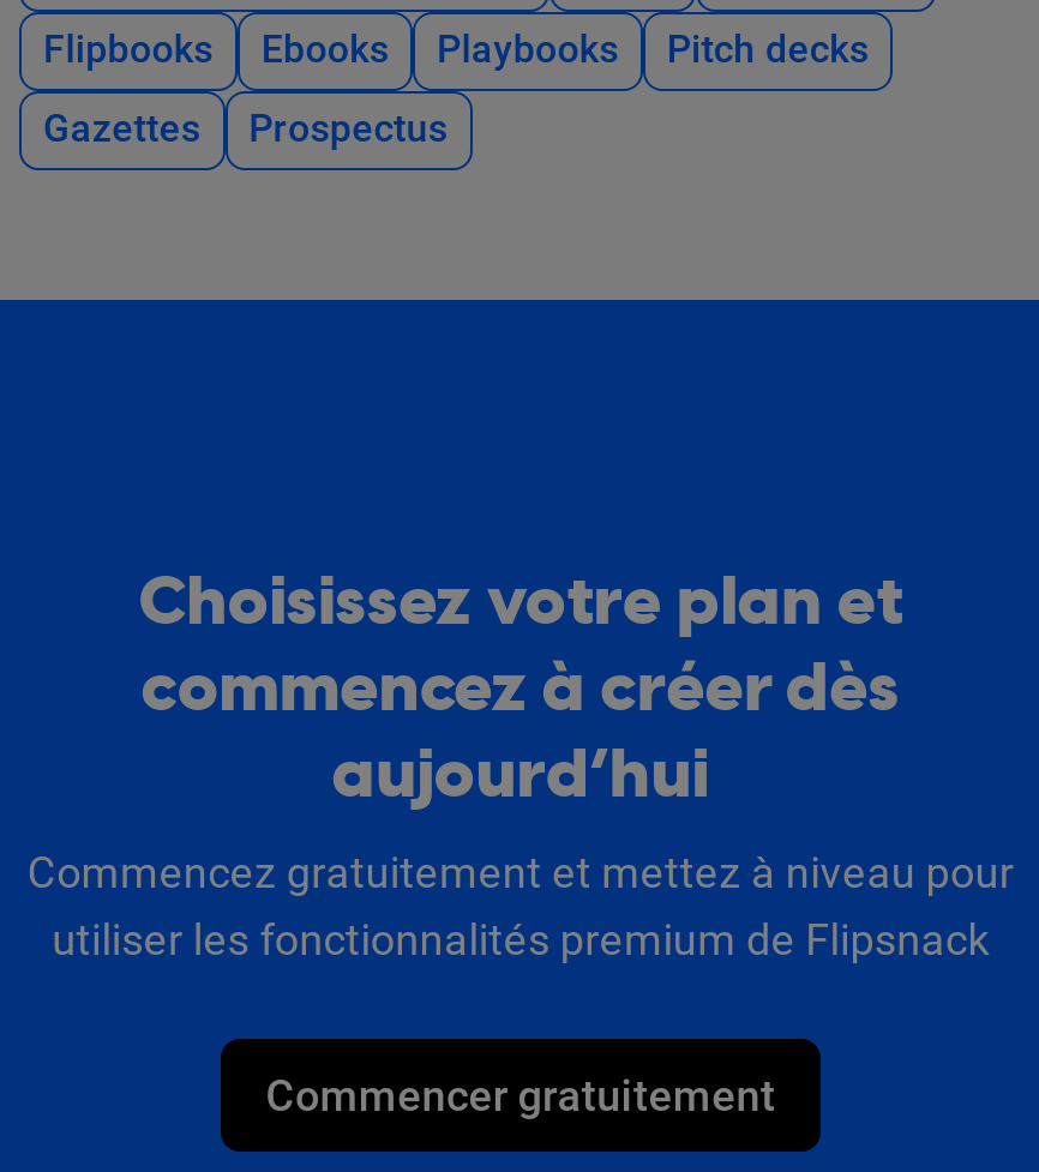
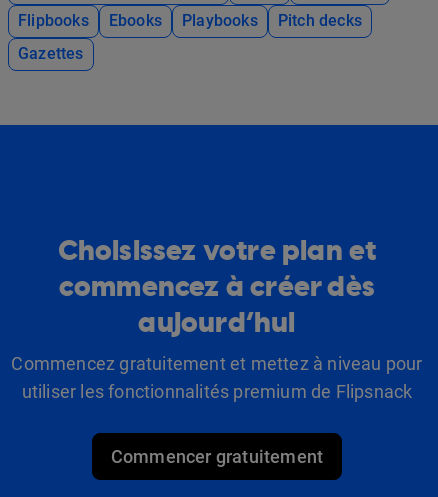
- Prospectus
